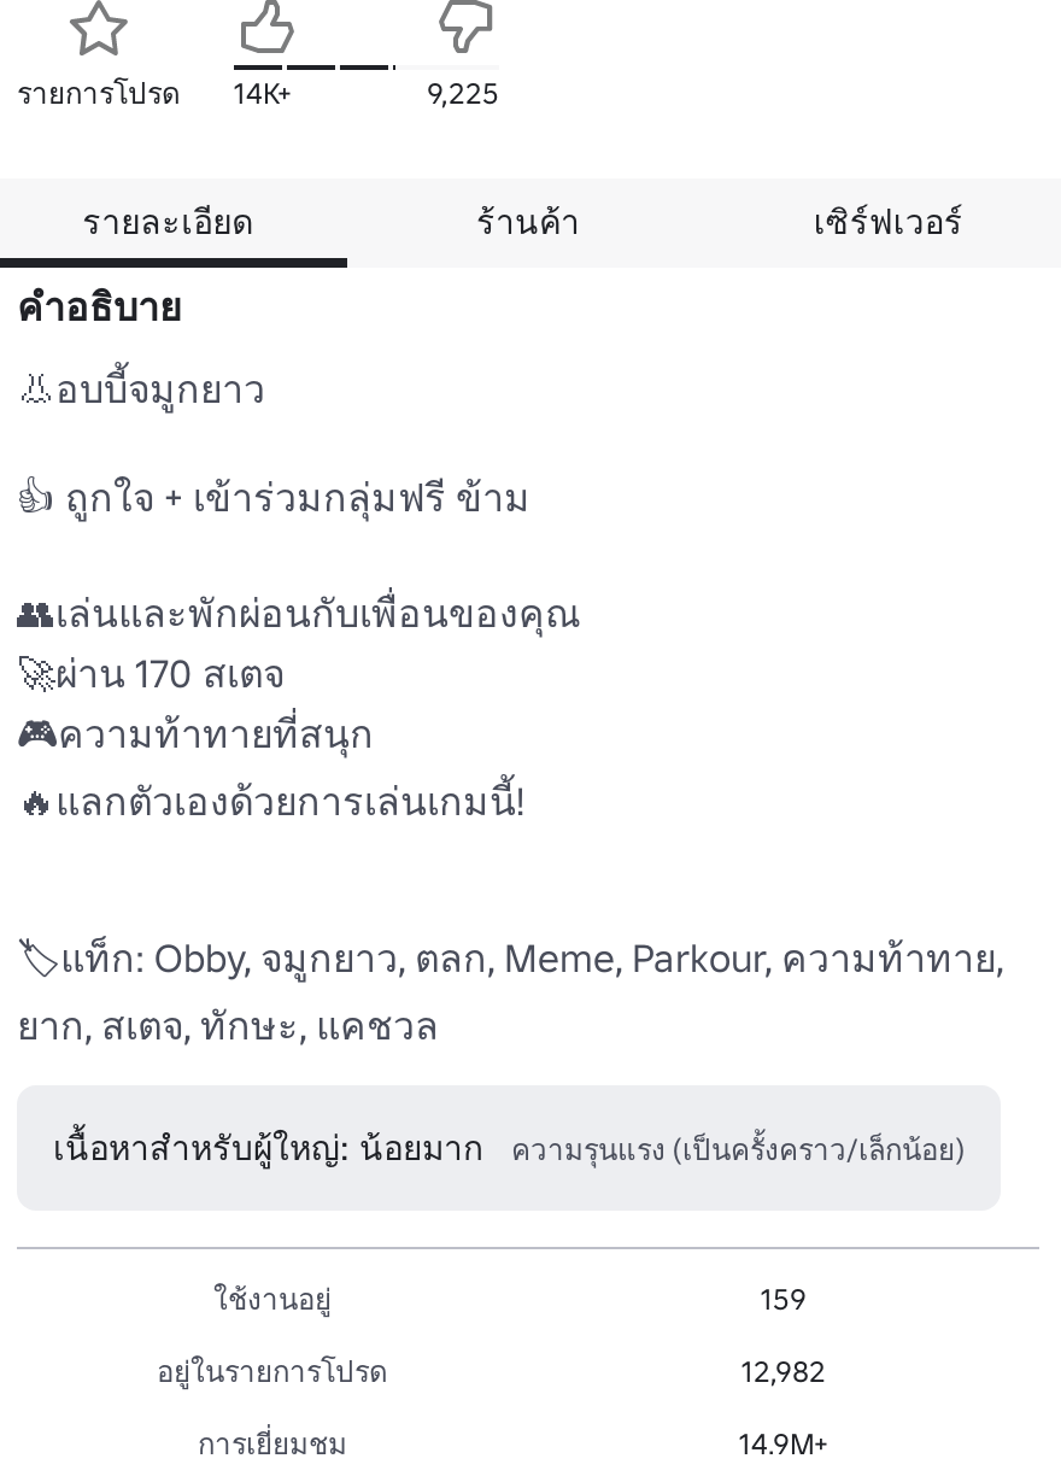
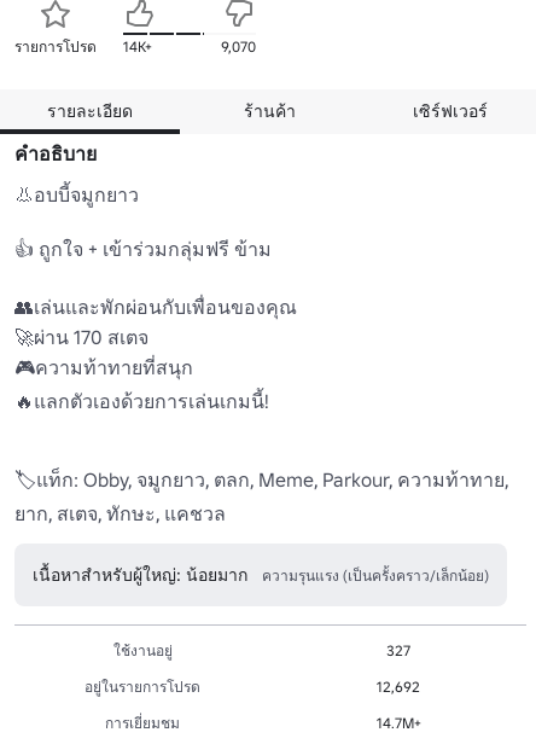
- 9,225
+ 9,070

- 159
+ 327

- 12,982
+ 12,692

- 14.9M+
+ 14.7M+
